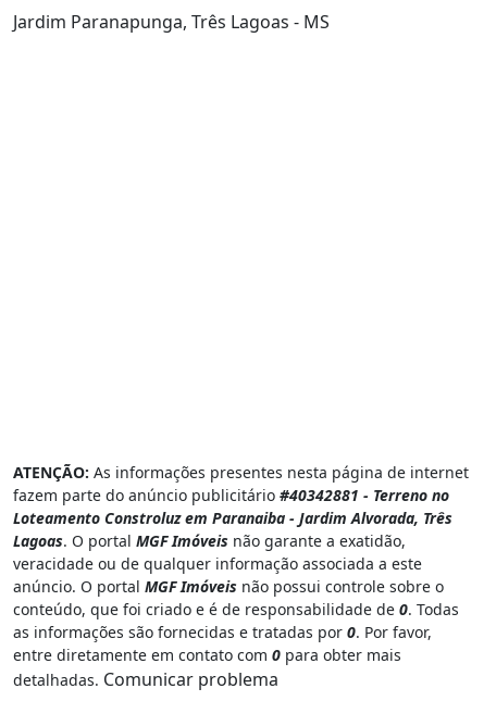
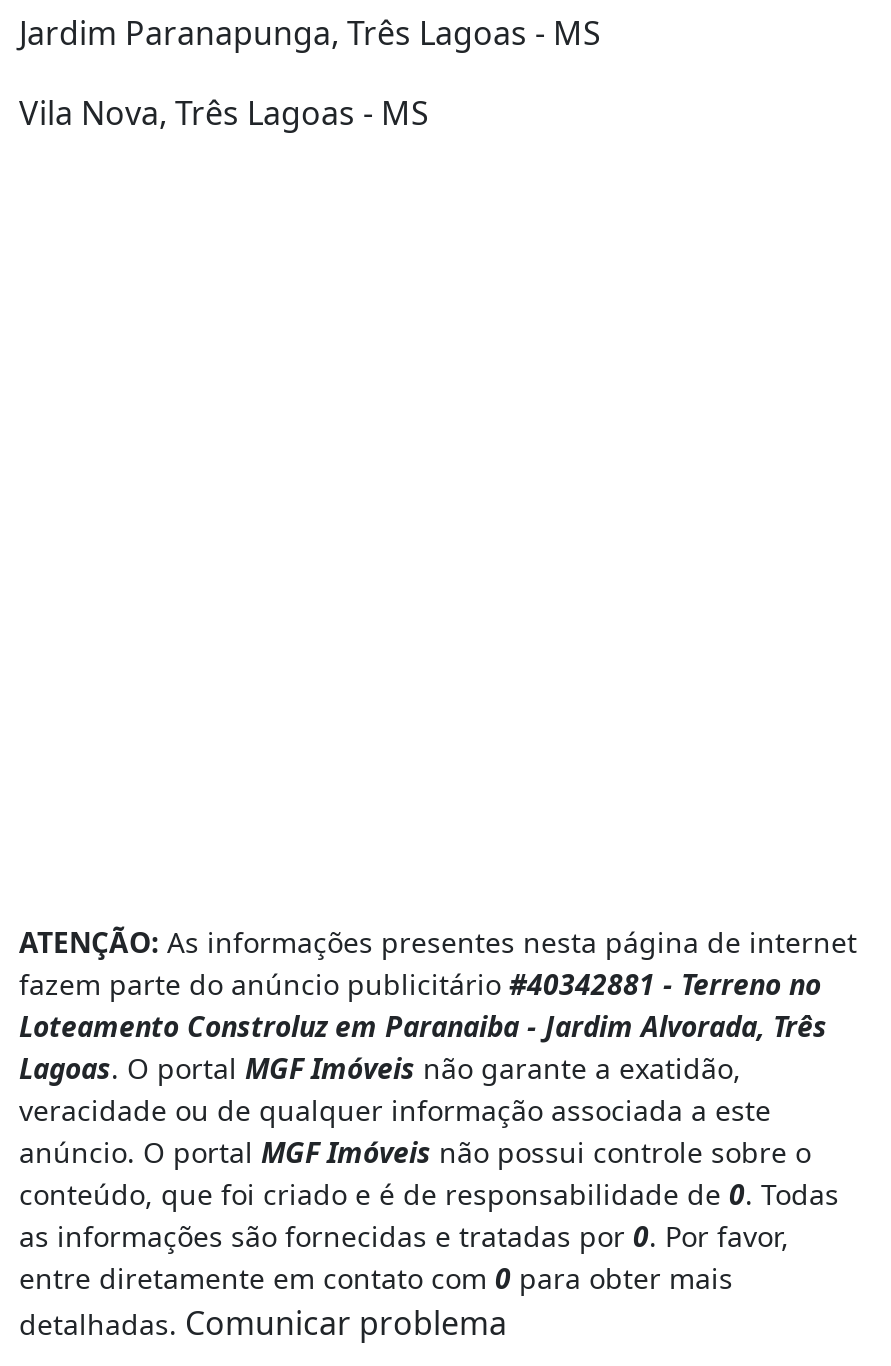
+ Vila Nova, Três Lagoas - MS
